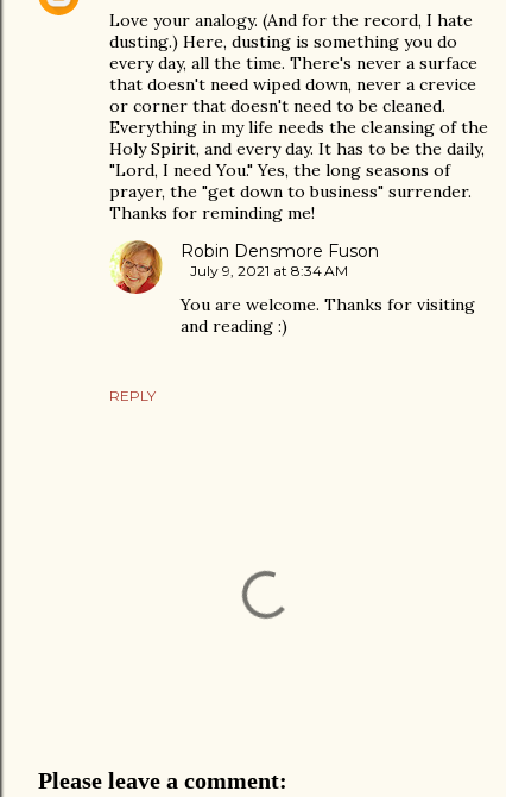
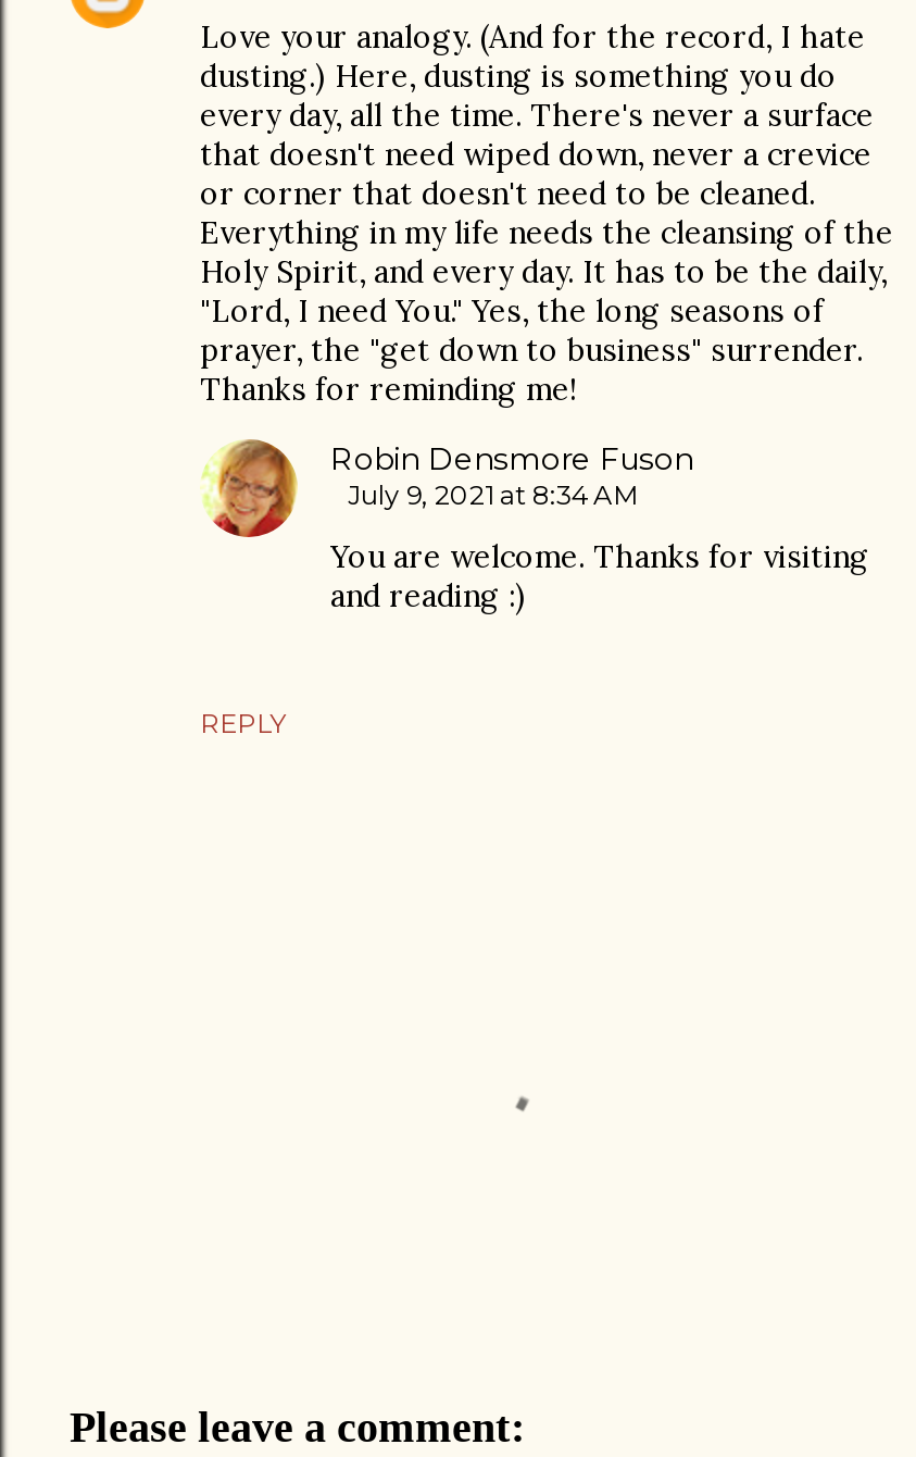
- [image]
